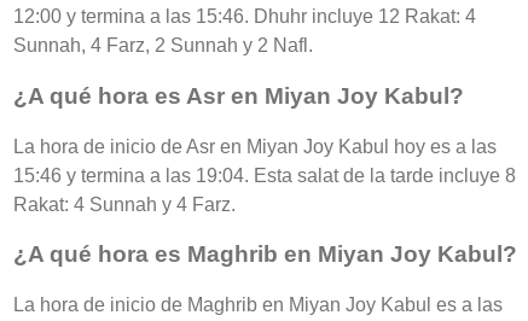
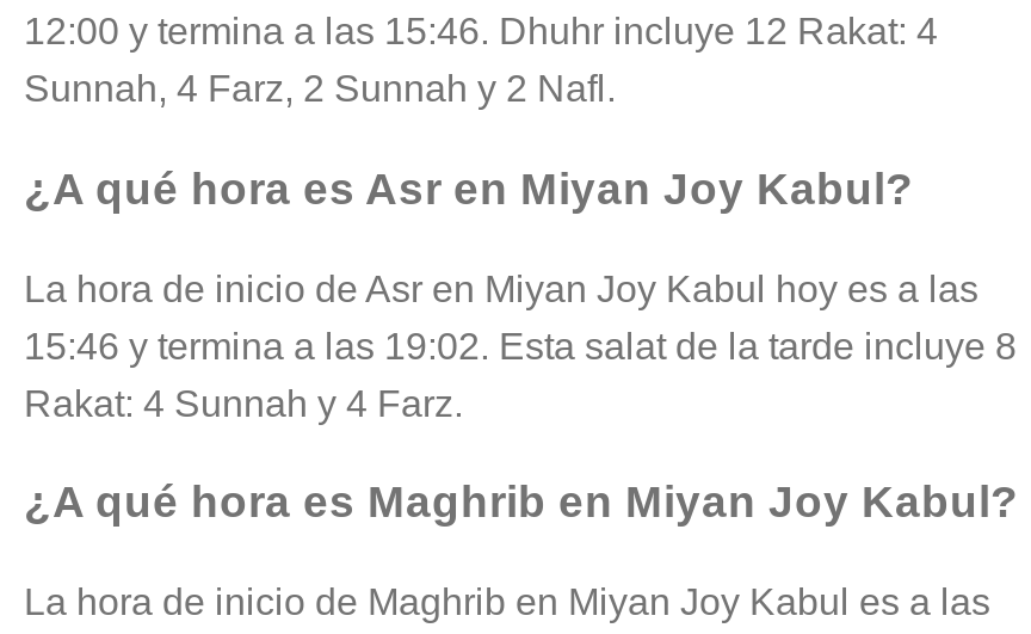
- 15:46 y termina a las 19:04. Esta salat de la tarde incluye 8
+ 15:46 y termina a las 19:02. Esta salat de la tarde incluye 8
